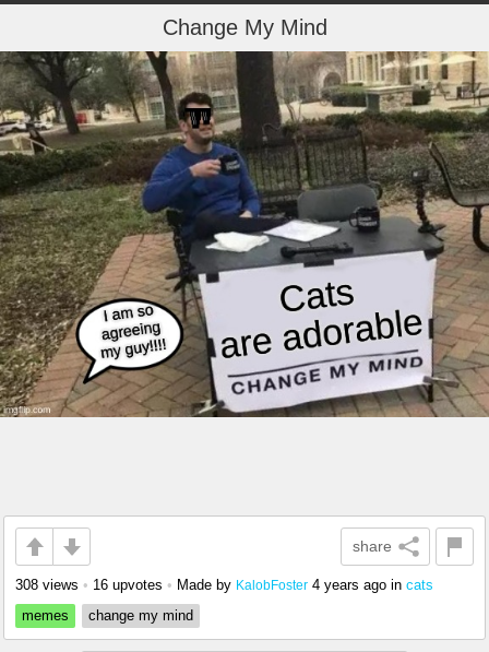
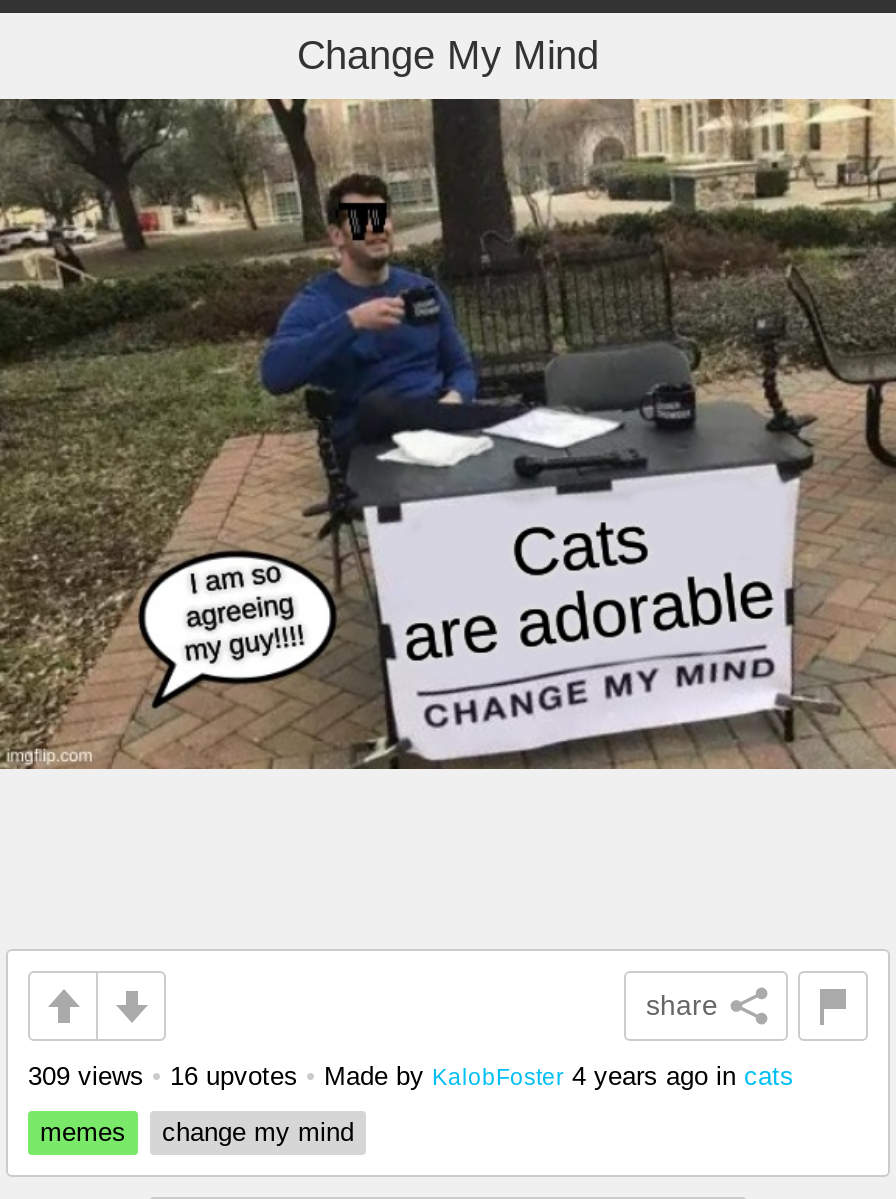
- 308 views • 16 upvotes • Made by KalobFoster 4 years ago in cats
+ 309 views • 16 upvotes • Made by KalobFoster 4 years ago in cats
